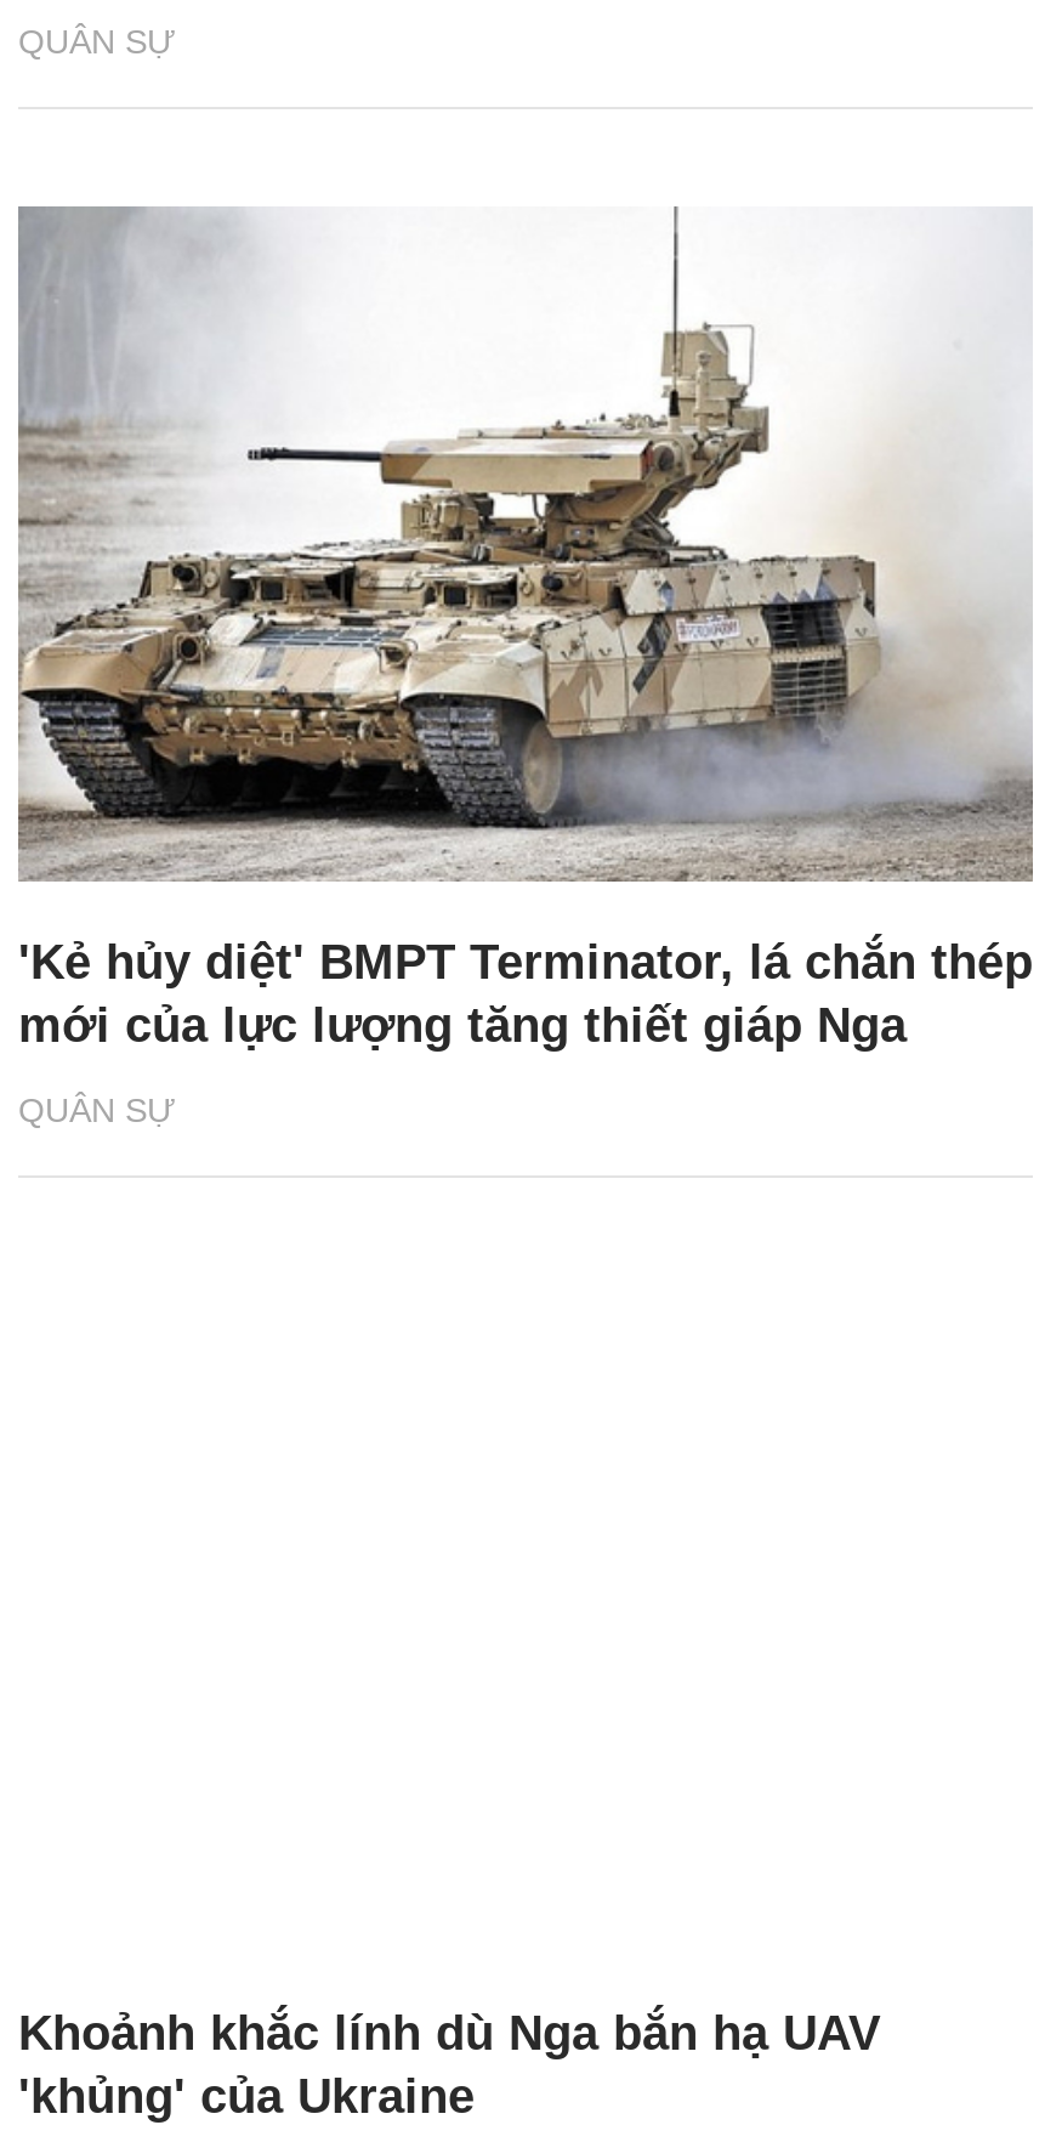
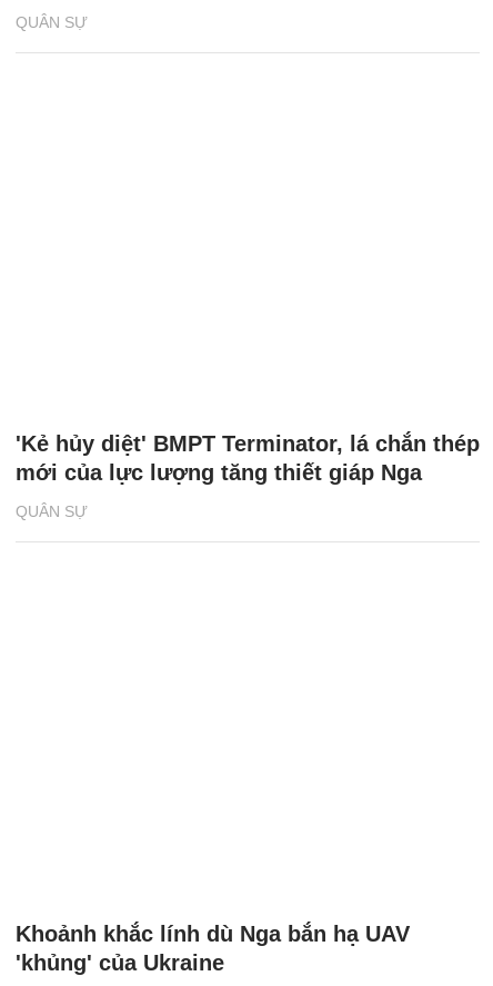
- [image]
